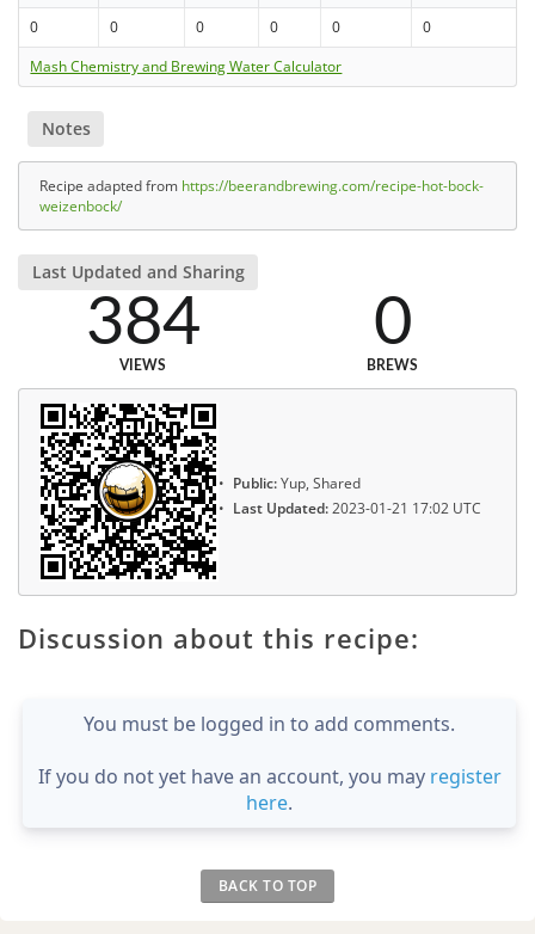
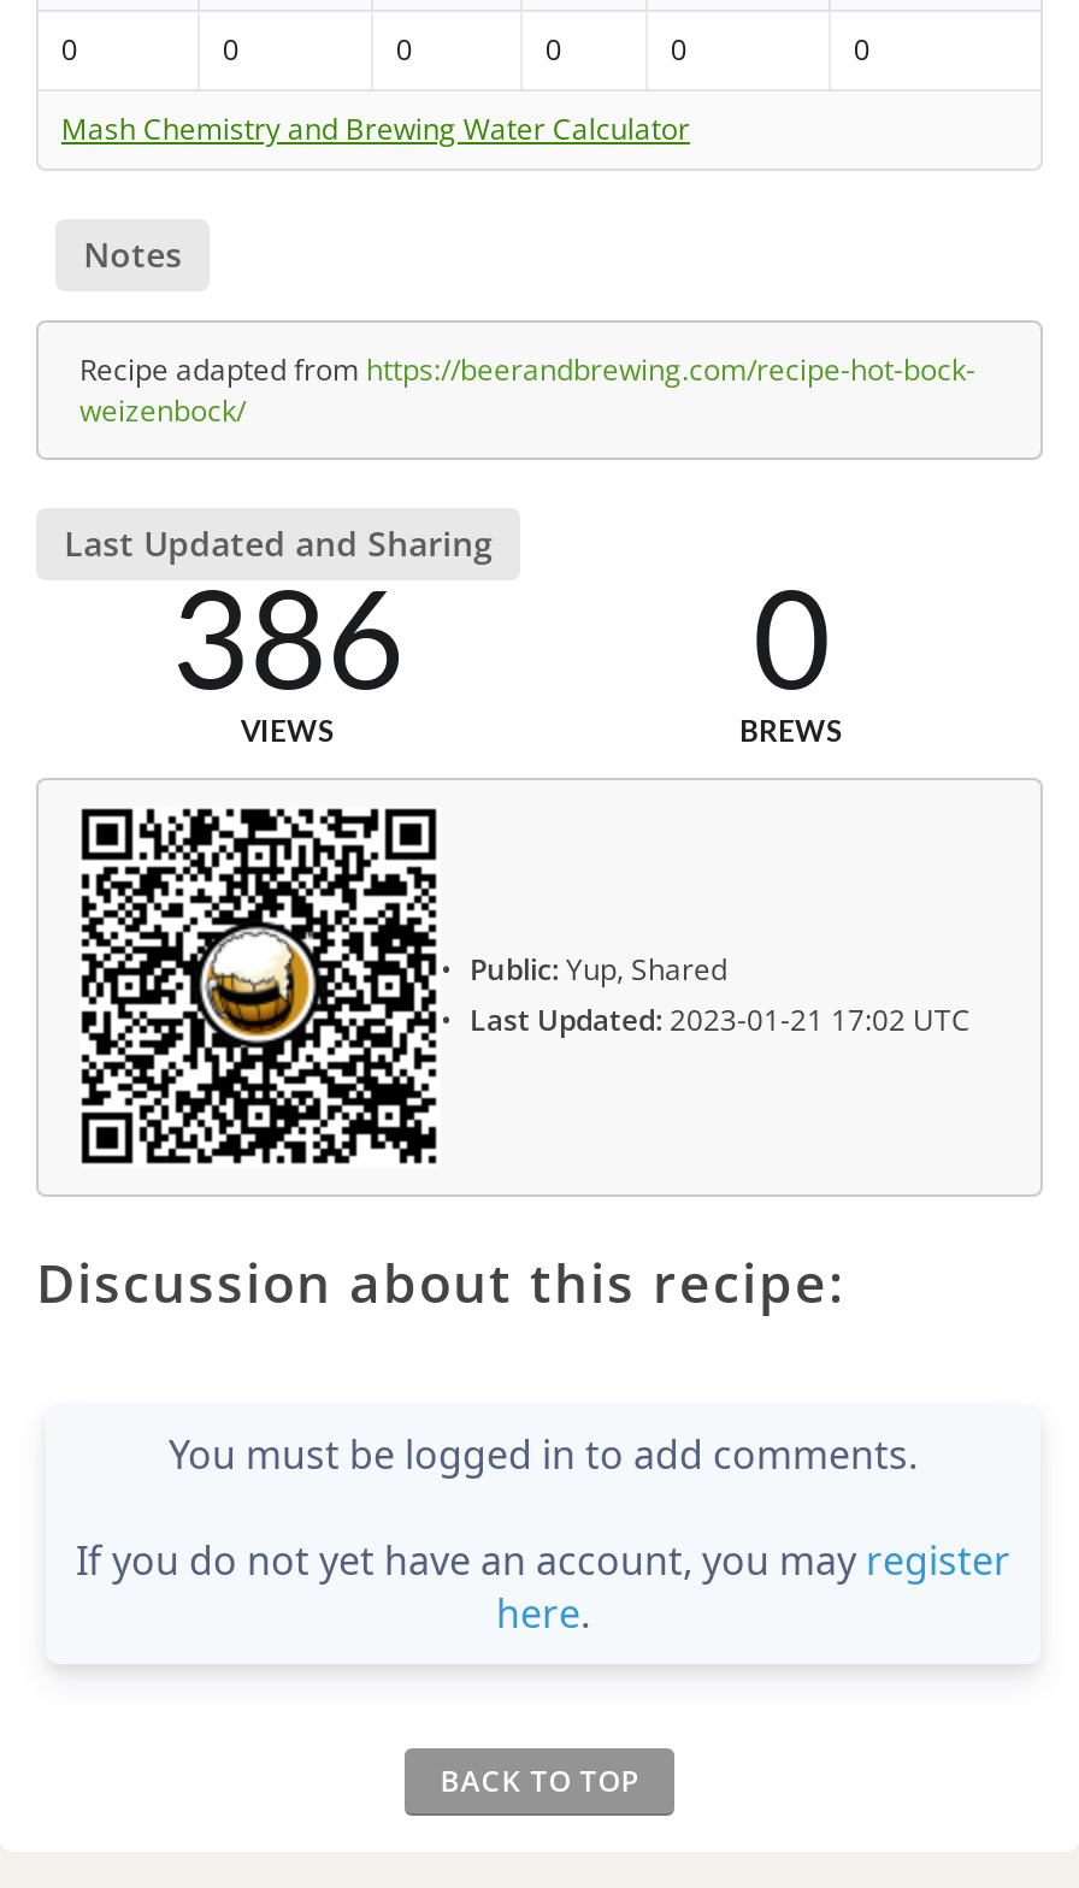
- 384
+ 386
